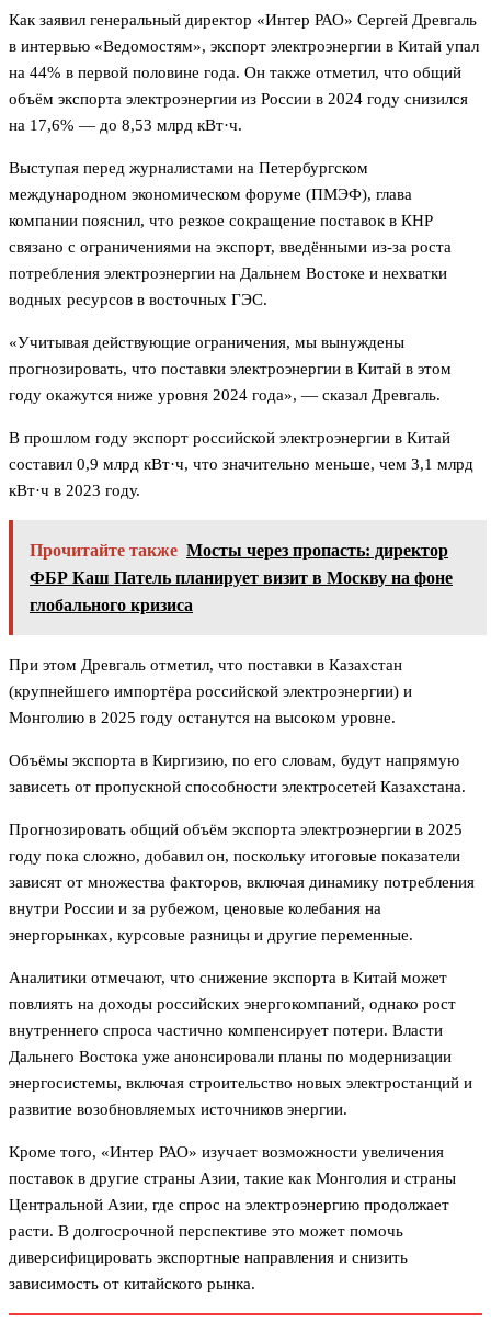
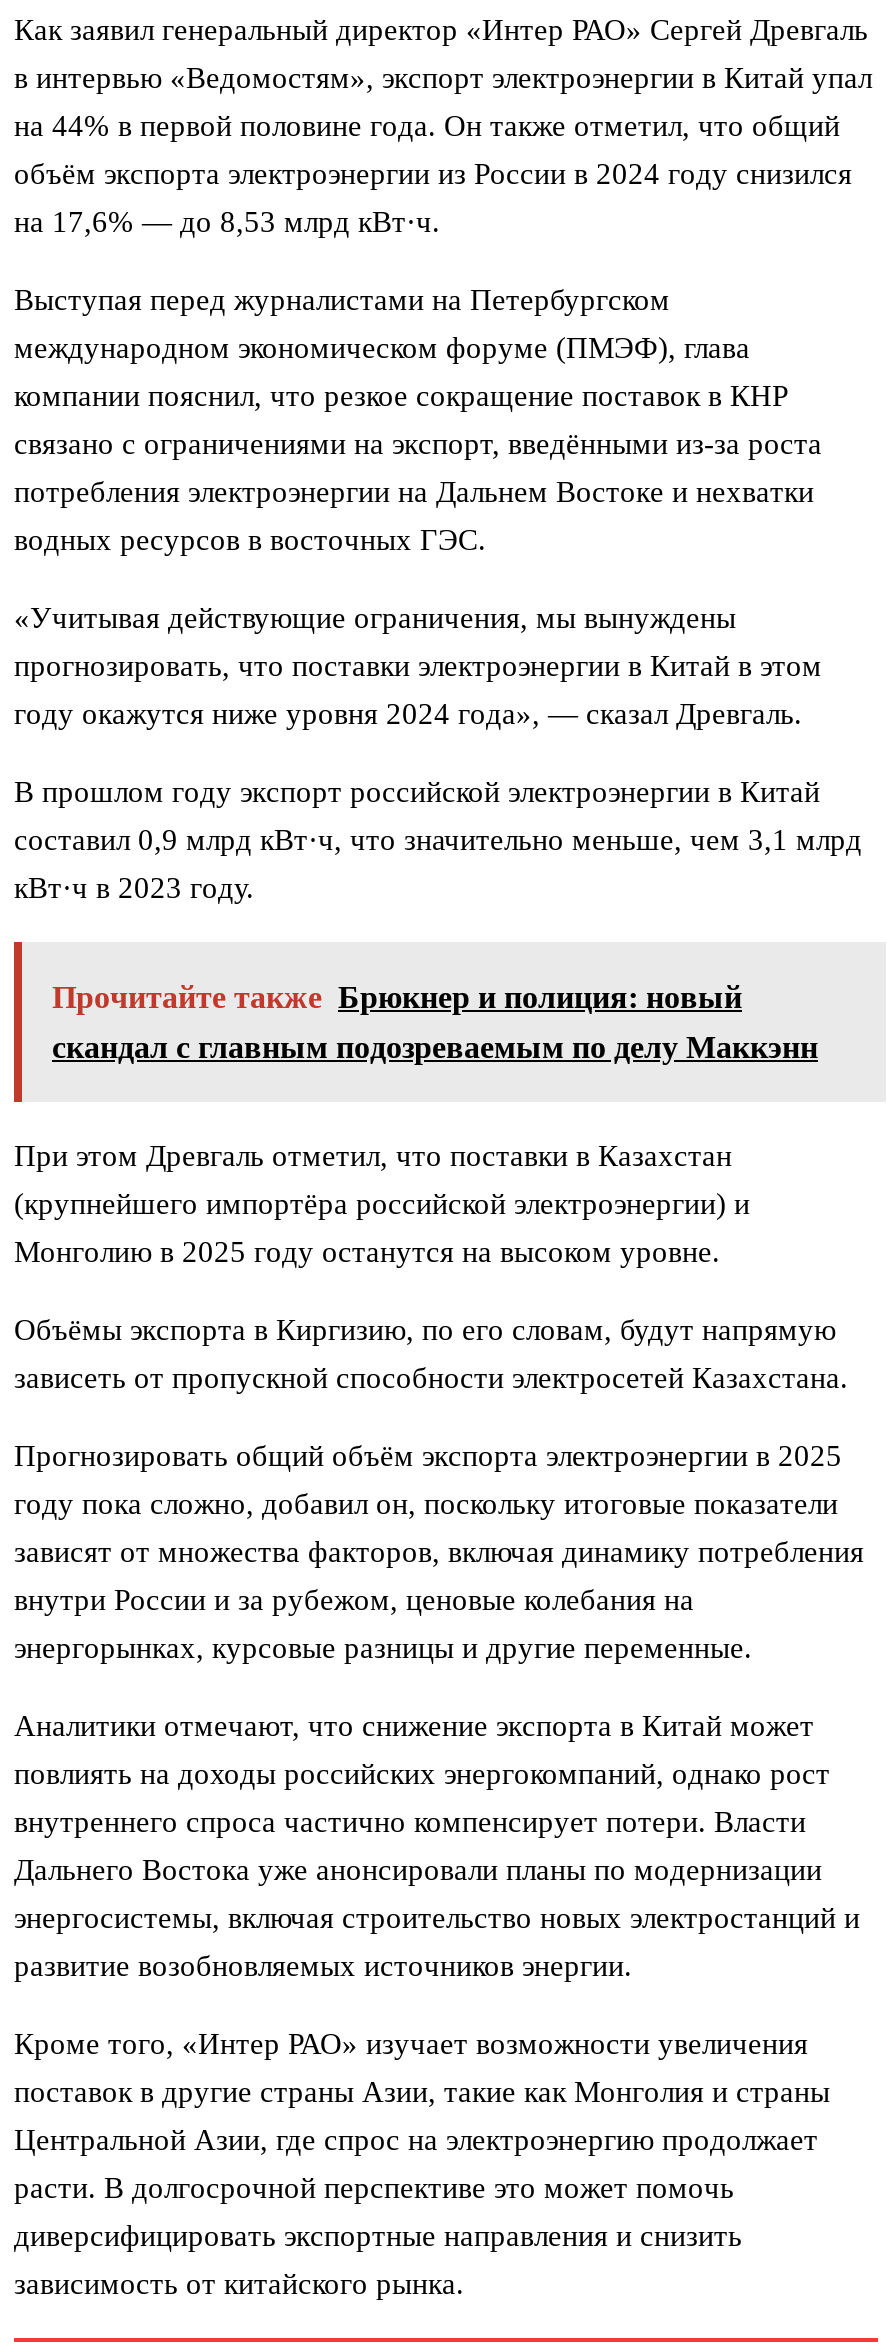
- Прочитайте также Мосты через пропасть: директор
- ФБР Каш Патель планирует визит в Москву на фоне
- глобального кризиса
+ Прочитайте также Брюкнер и полиция: новый
+ скандал с главным подозреваемым по делу Маккэнн
